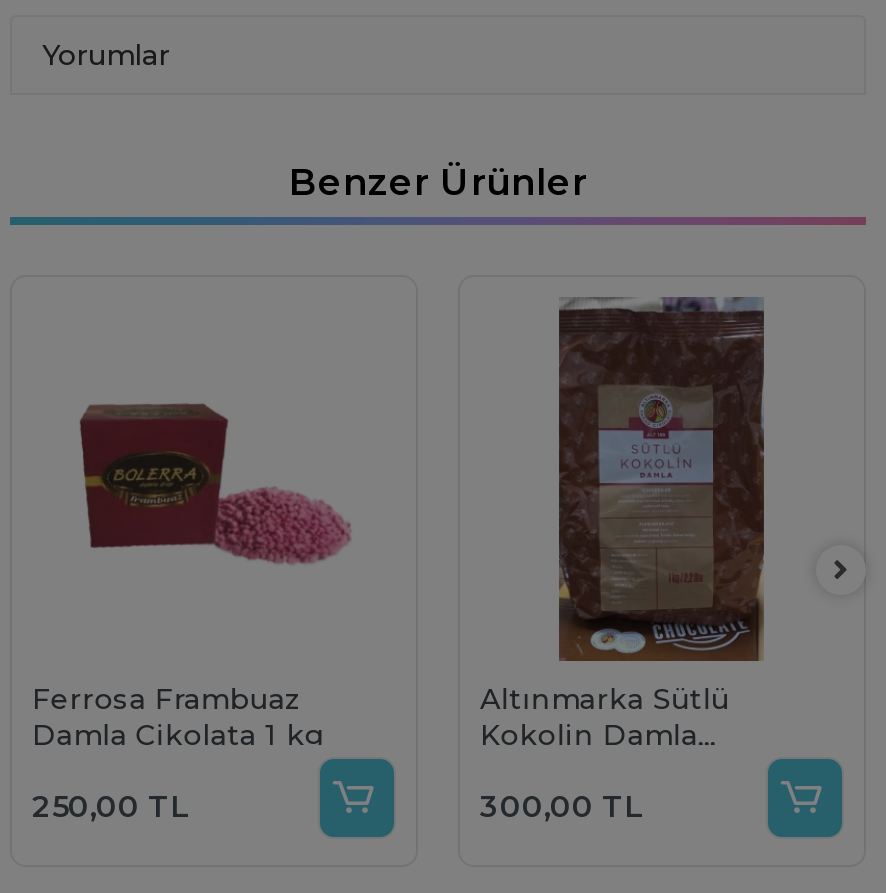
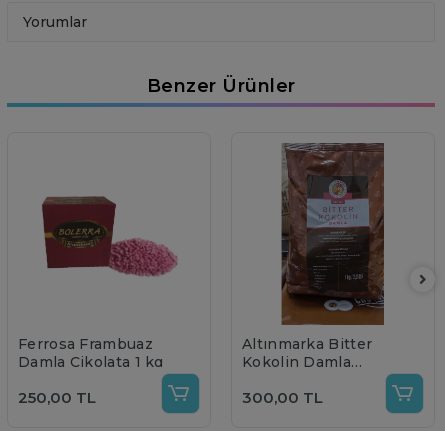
- [image]
- Altınmarka Sütlü
+ [image]
+ Altınmarka Bitter
